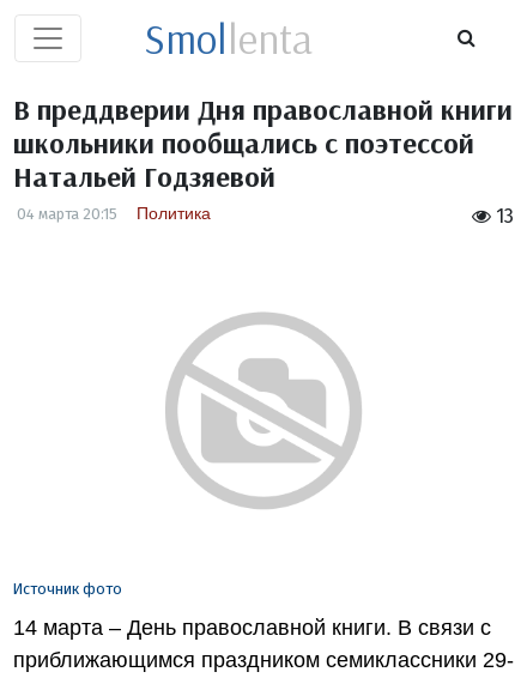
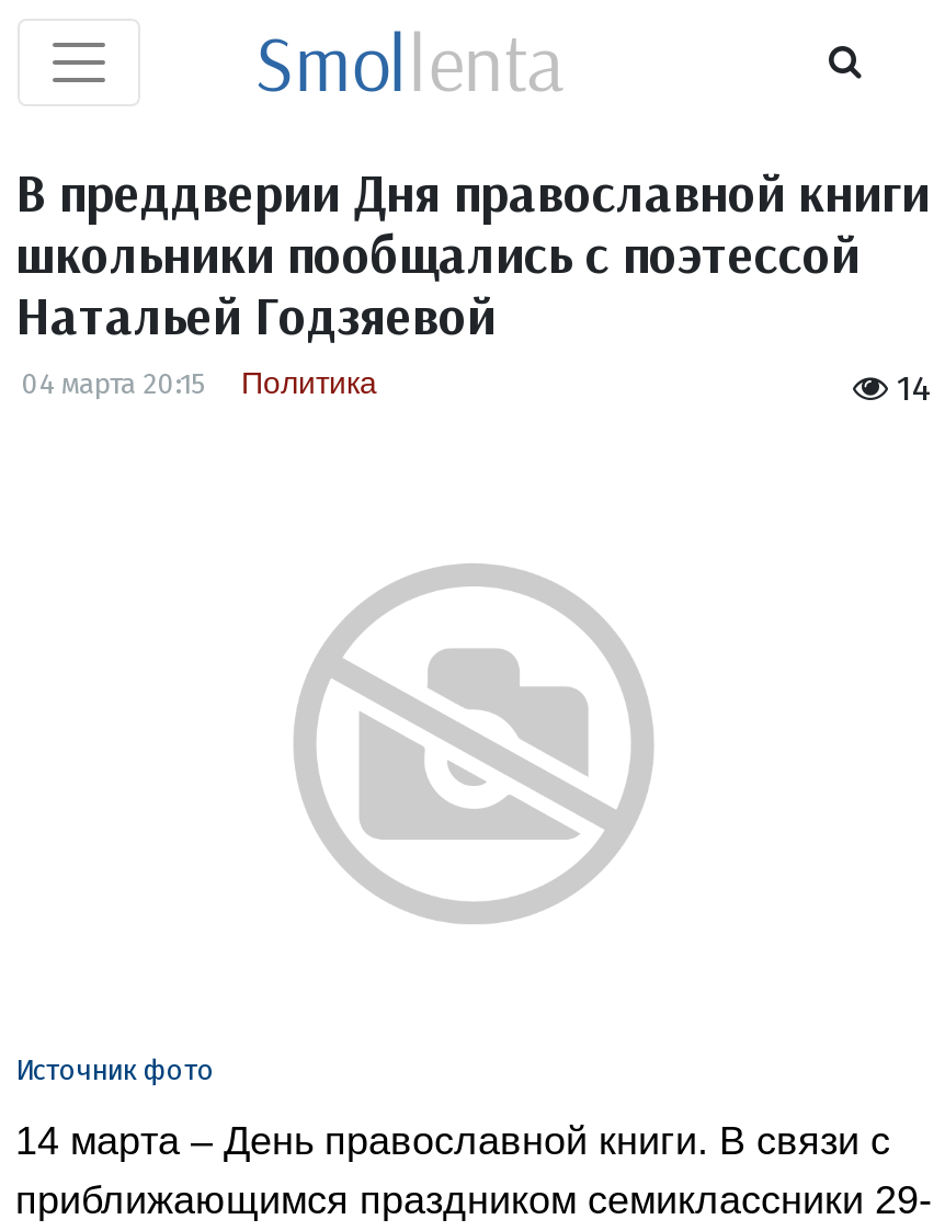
- 13
+ 14
